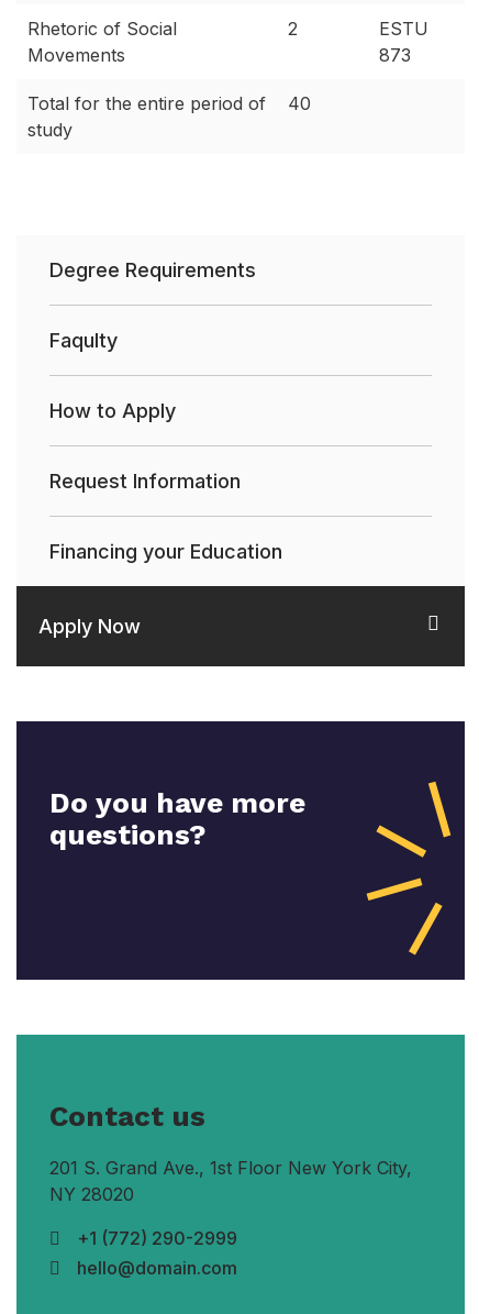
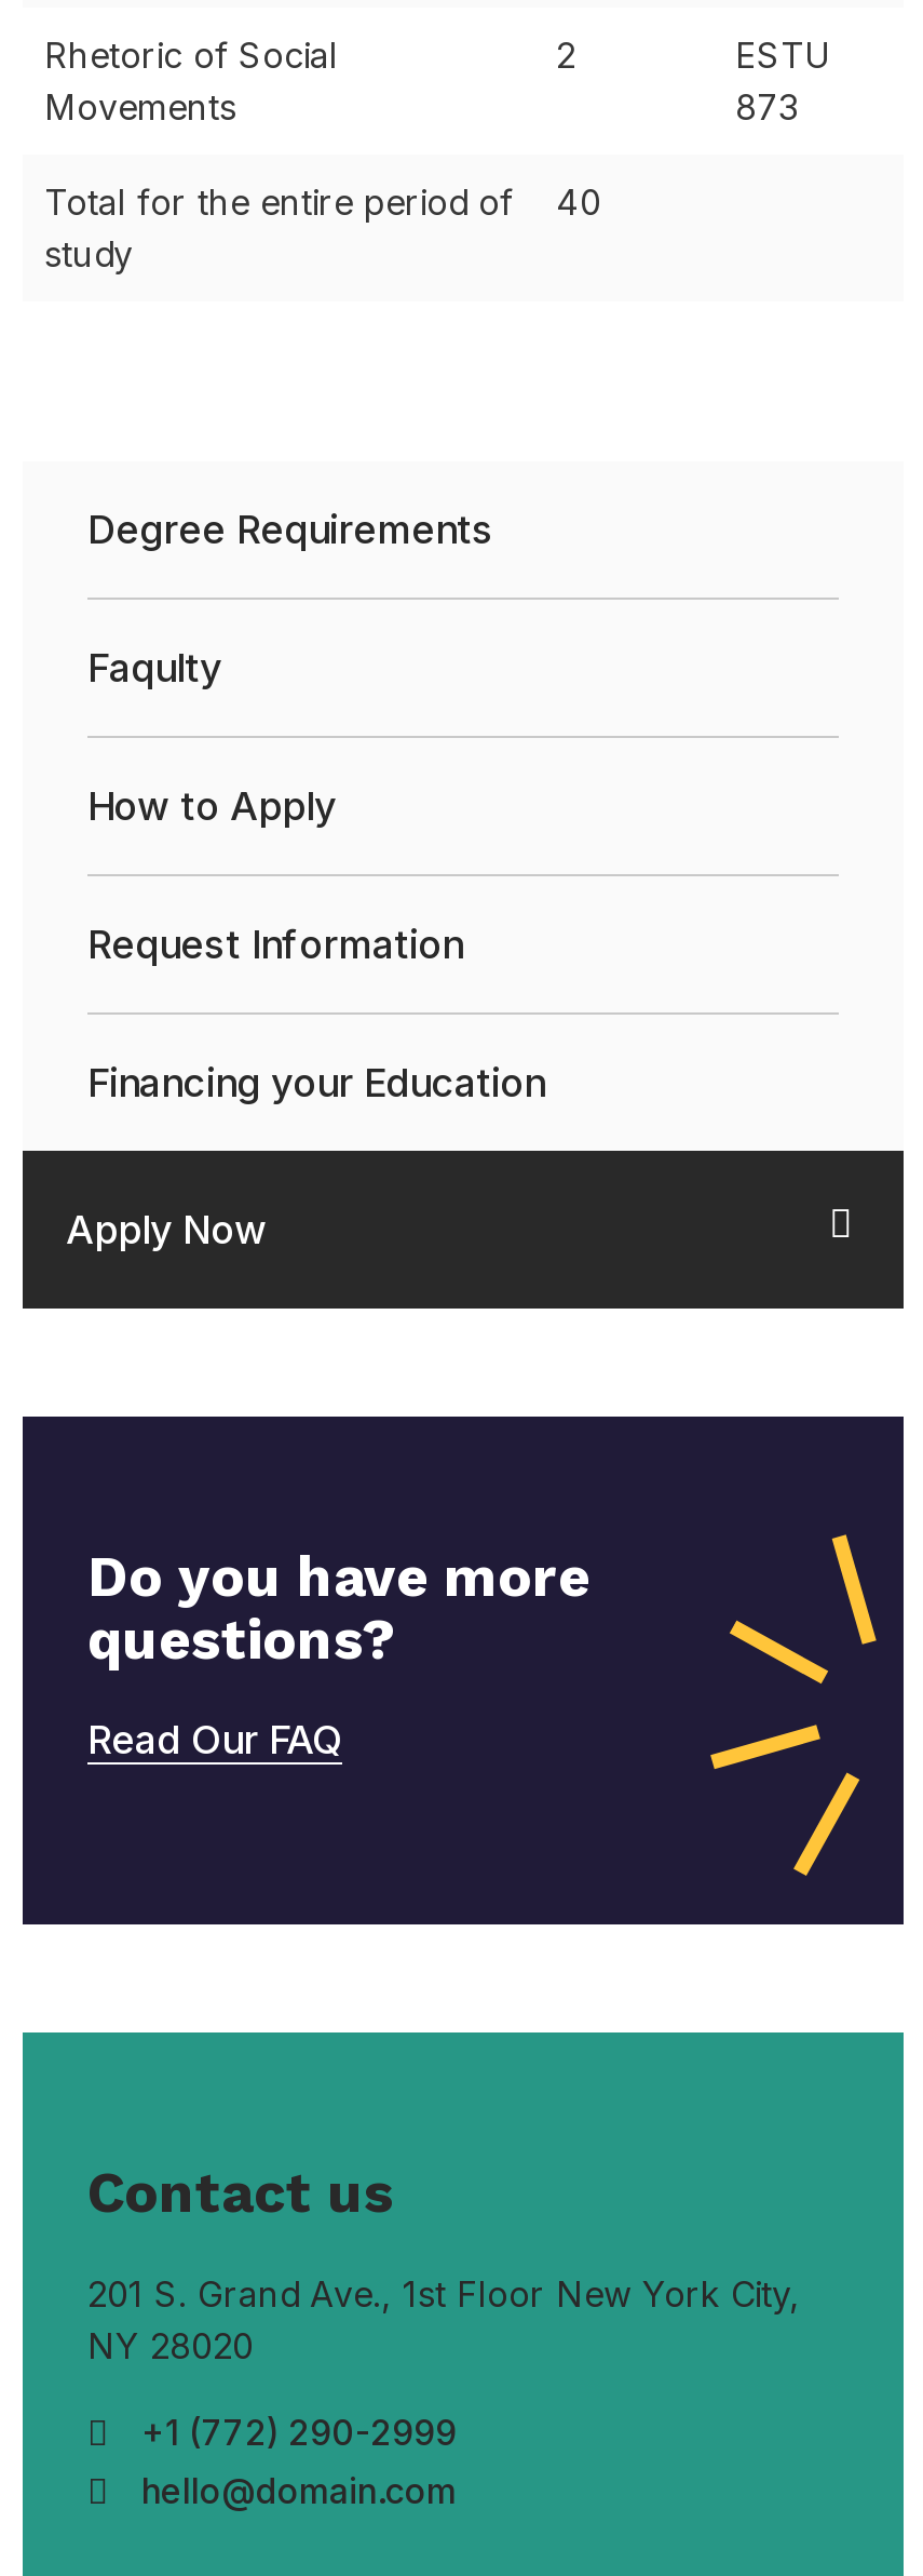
+ Read Our FAQ
